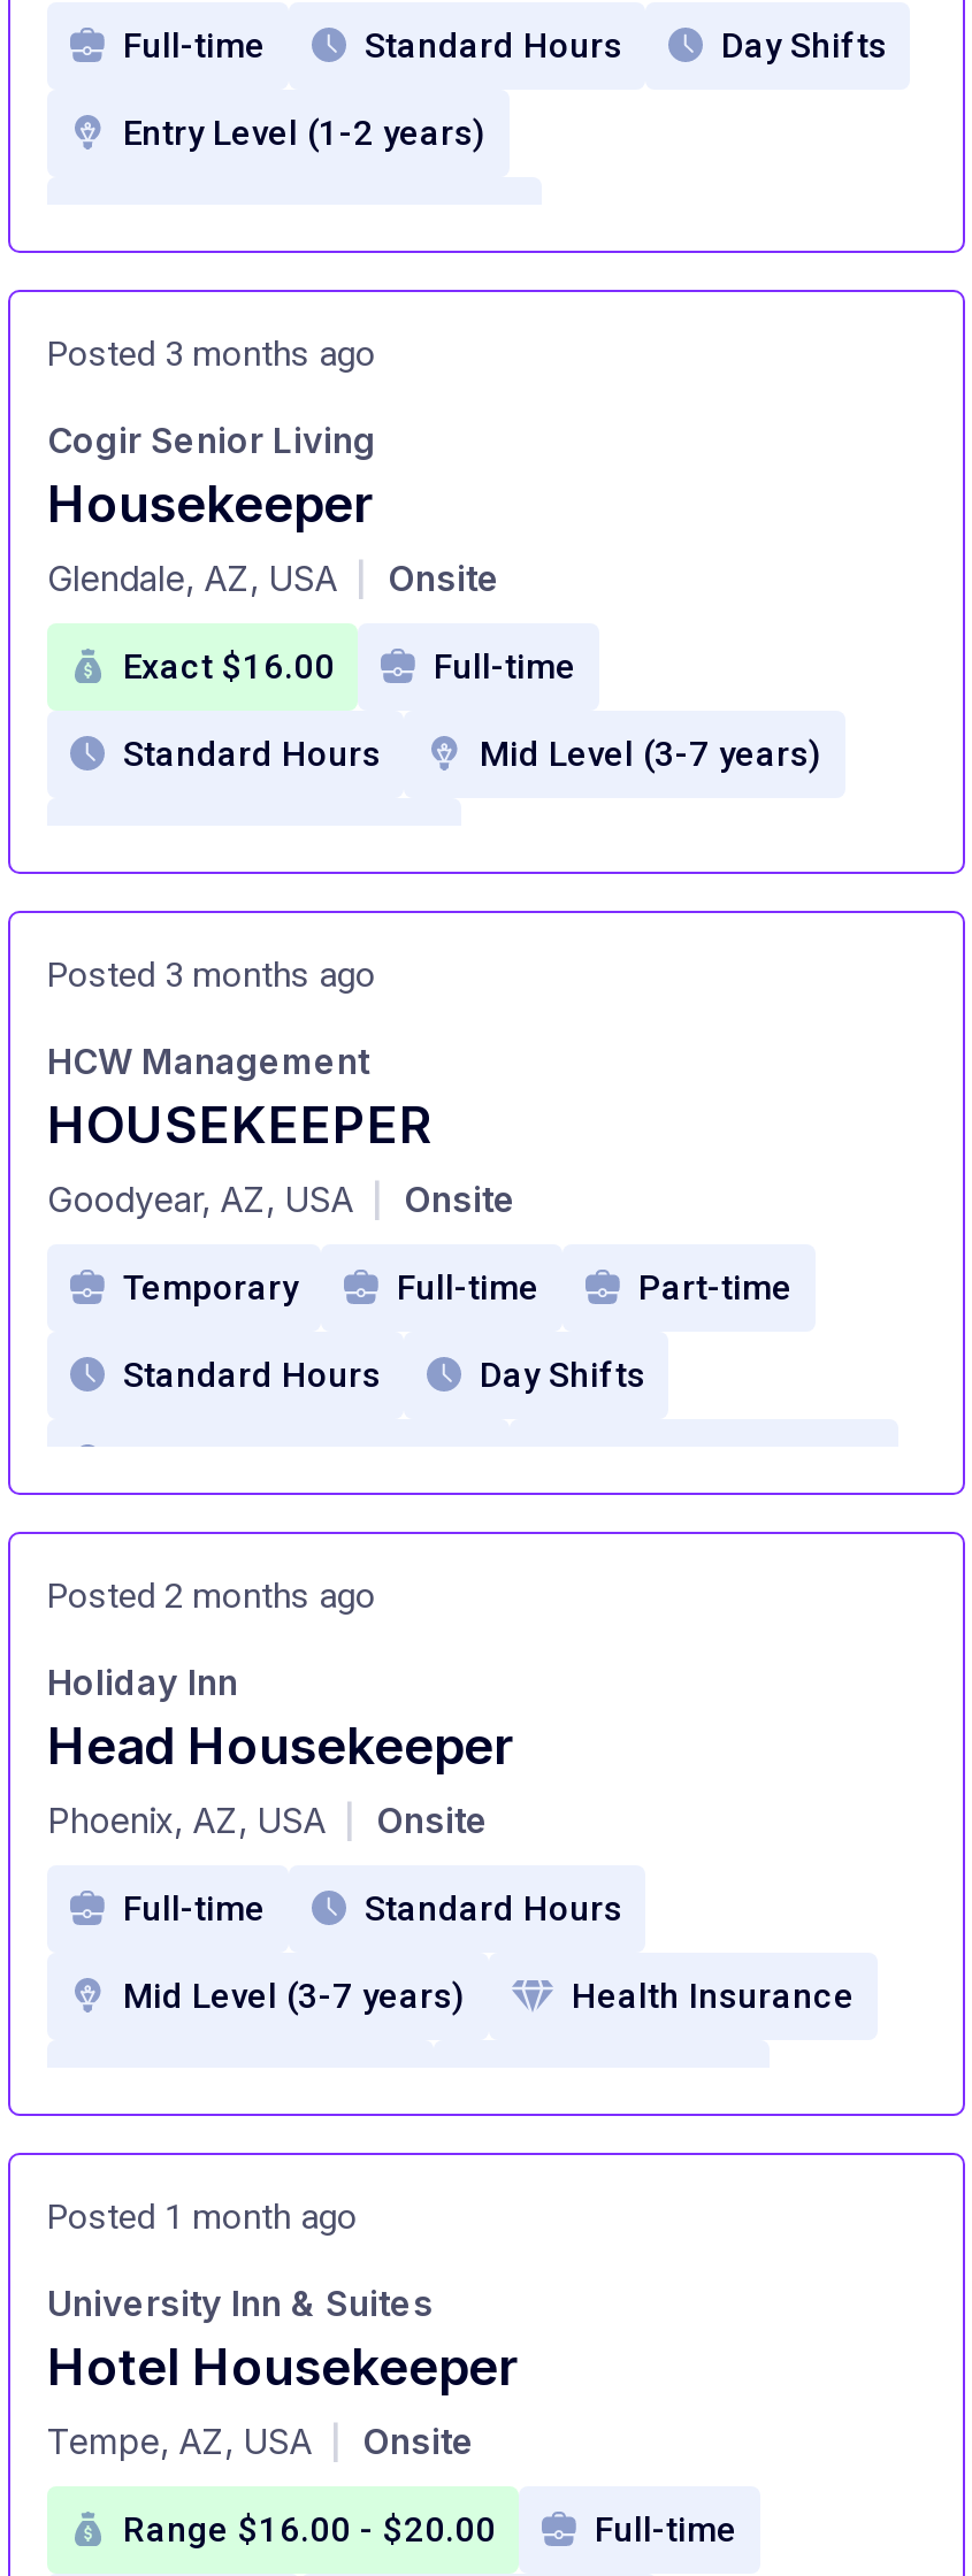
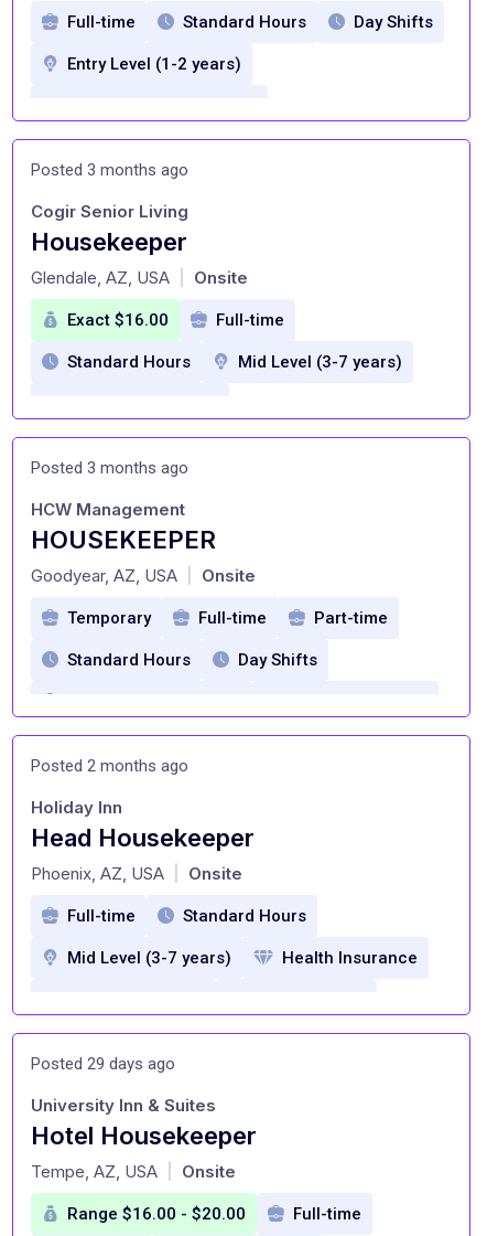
- Posted 1 month ago
+ Posted 29 days ago
